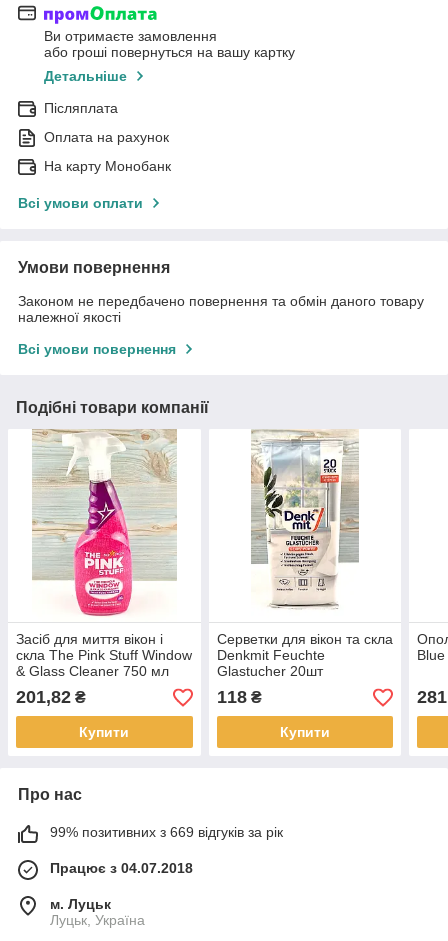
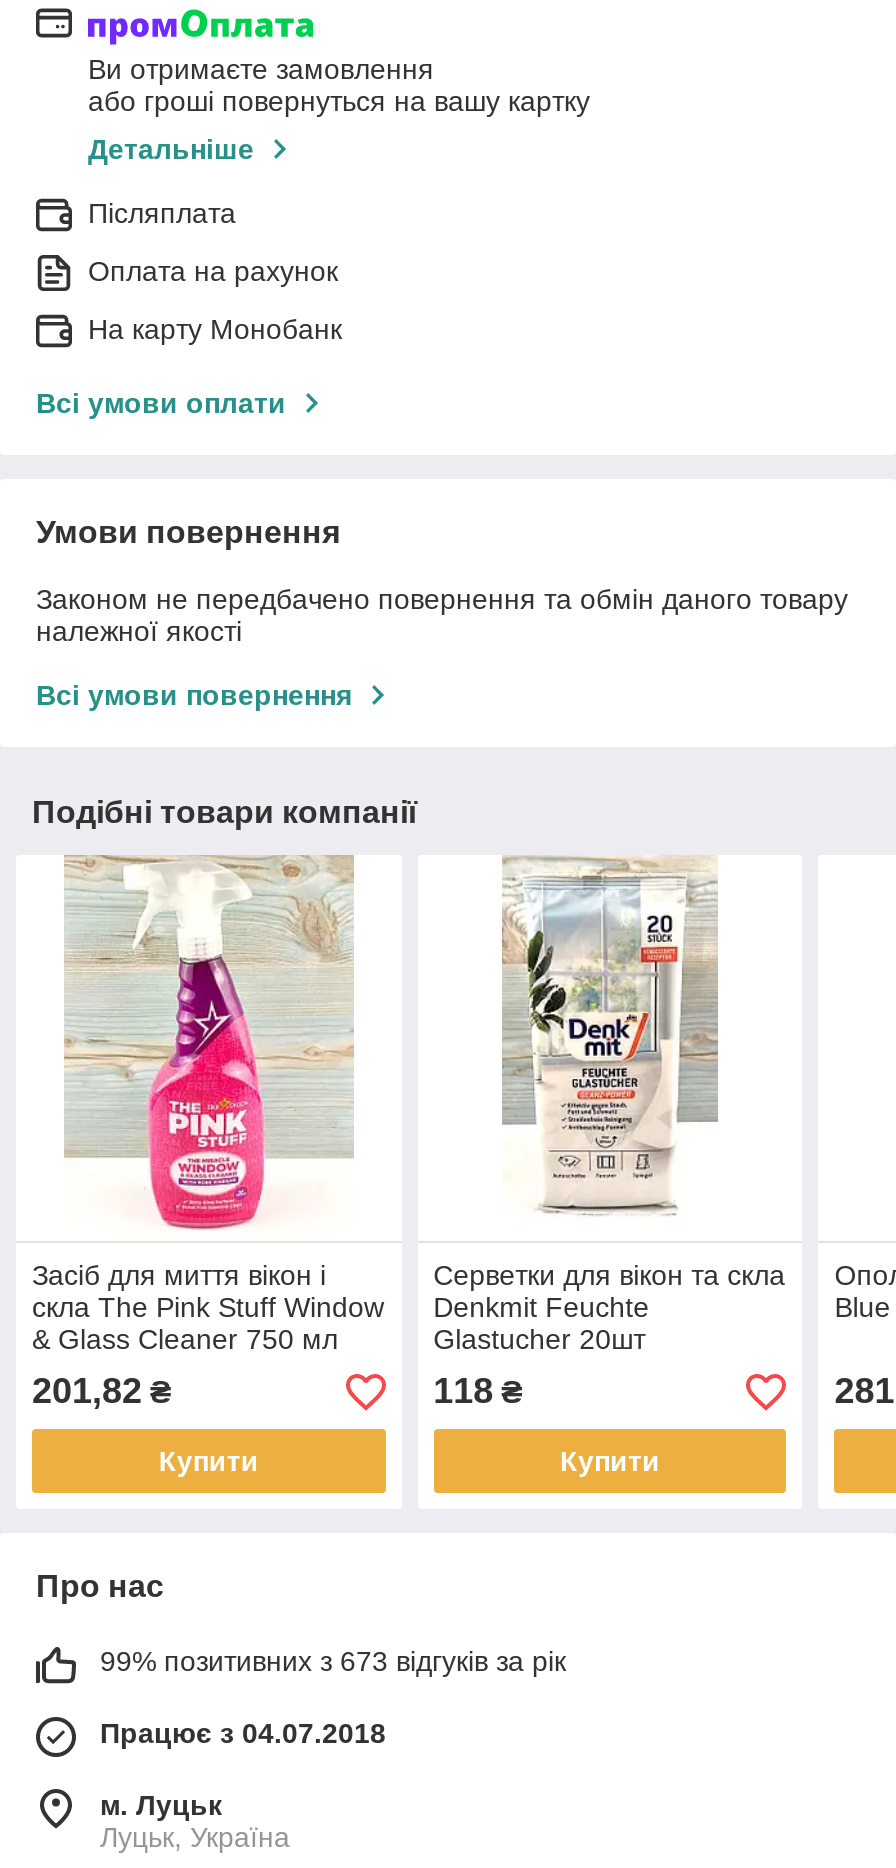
- 99% позитивних з 669 відгуків за рік
+ 99% позитивних з 673 відгуків за рік
